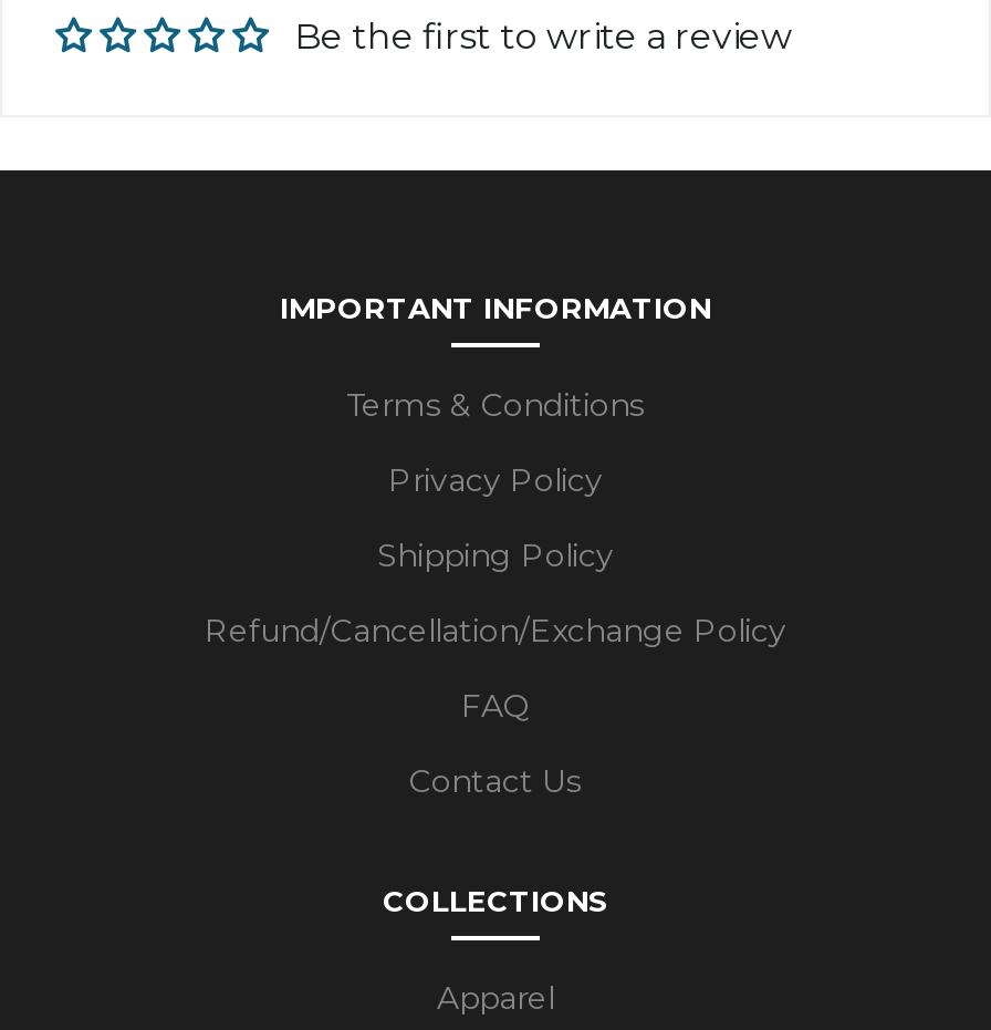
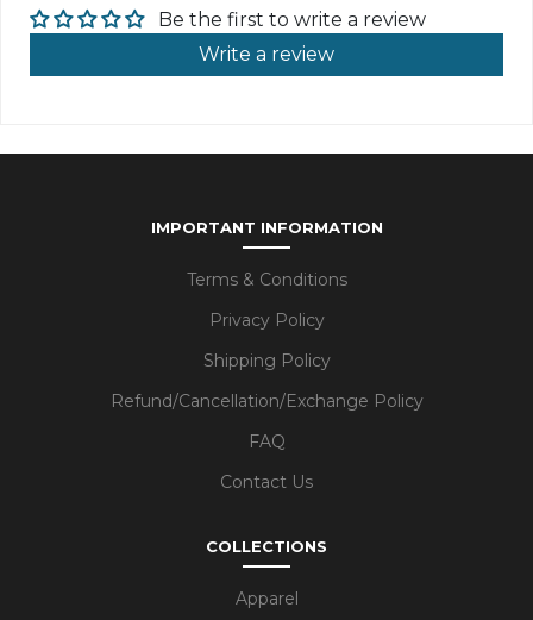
+ Write a review
